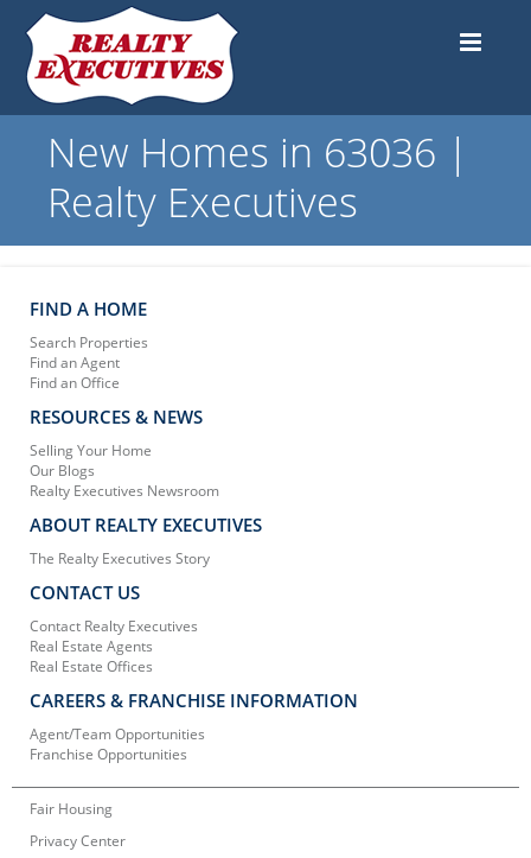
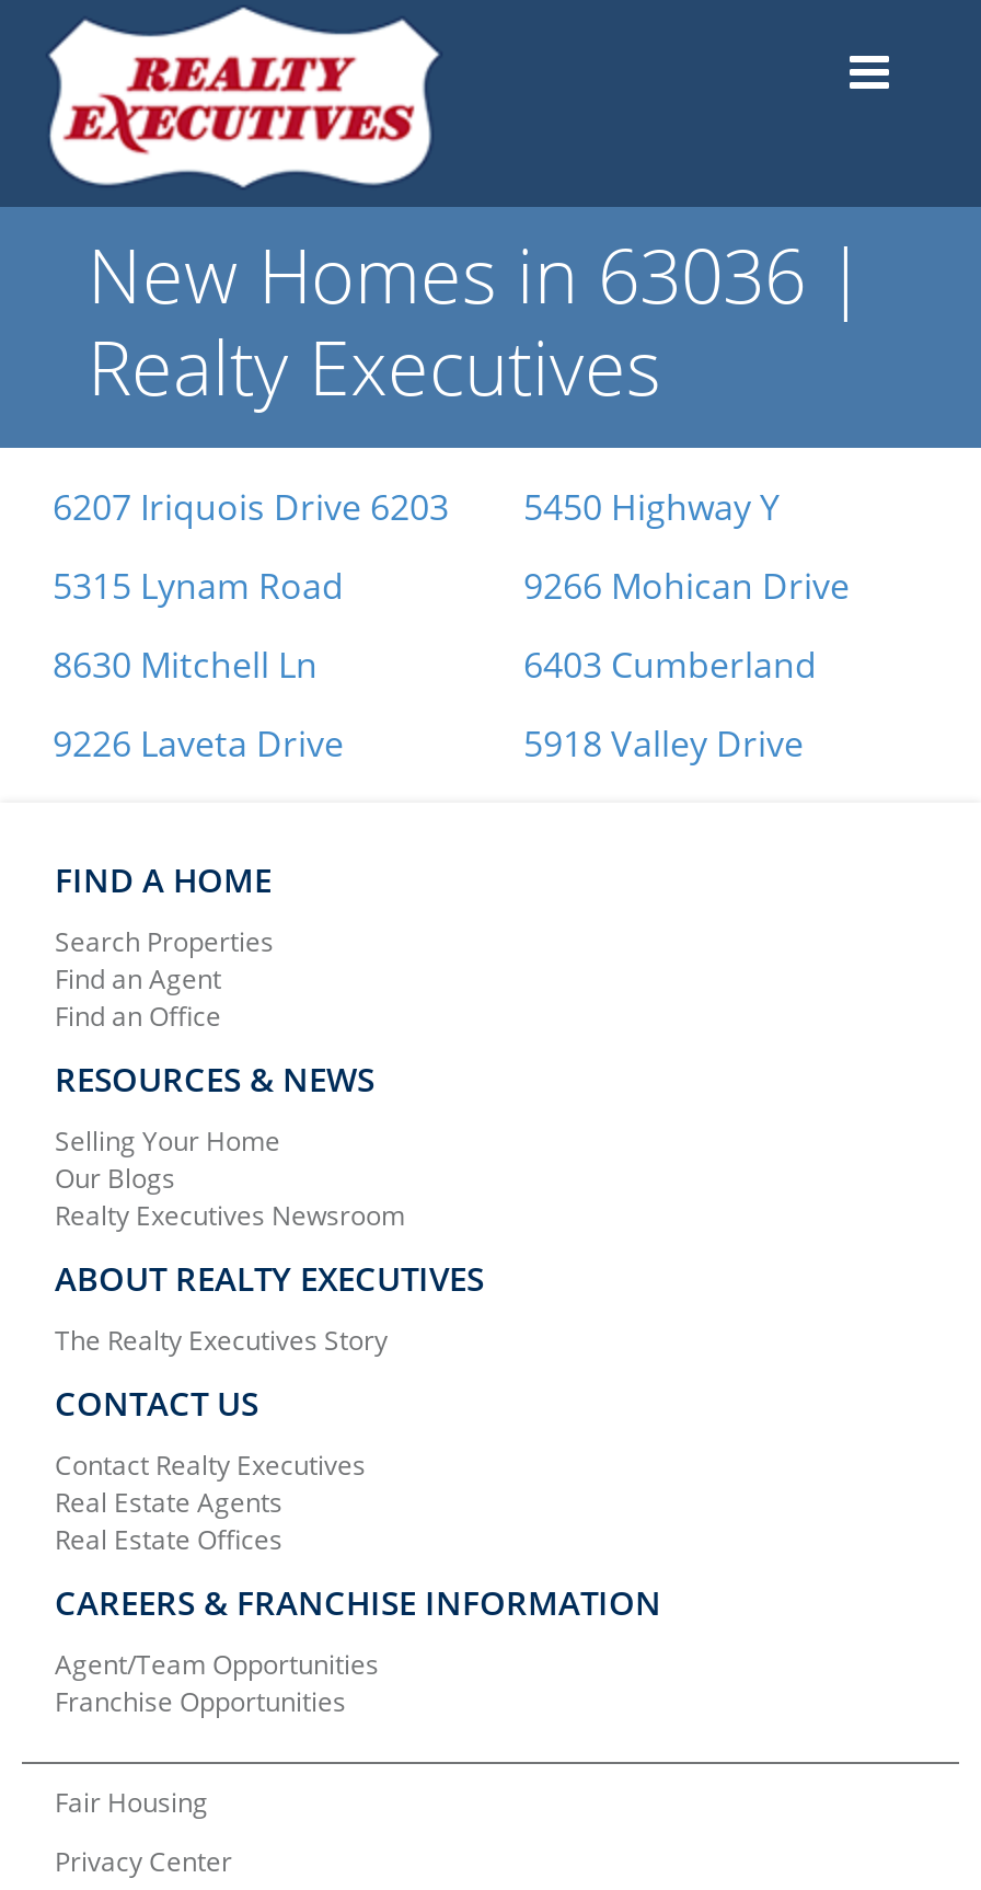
+ 6207 Iriquois Drive 6203
+ 5315 Lynam Road
+ 8630 Mitchell Ln
+ 9226 Laveta Drive

+ 5450 Highway Y
+ 9266 Mohican Drive
+ 6403 Cumberland
+ 5918 Valley Drive
